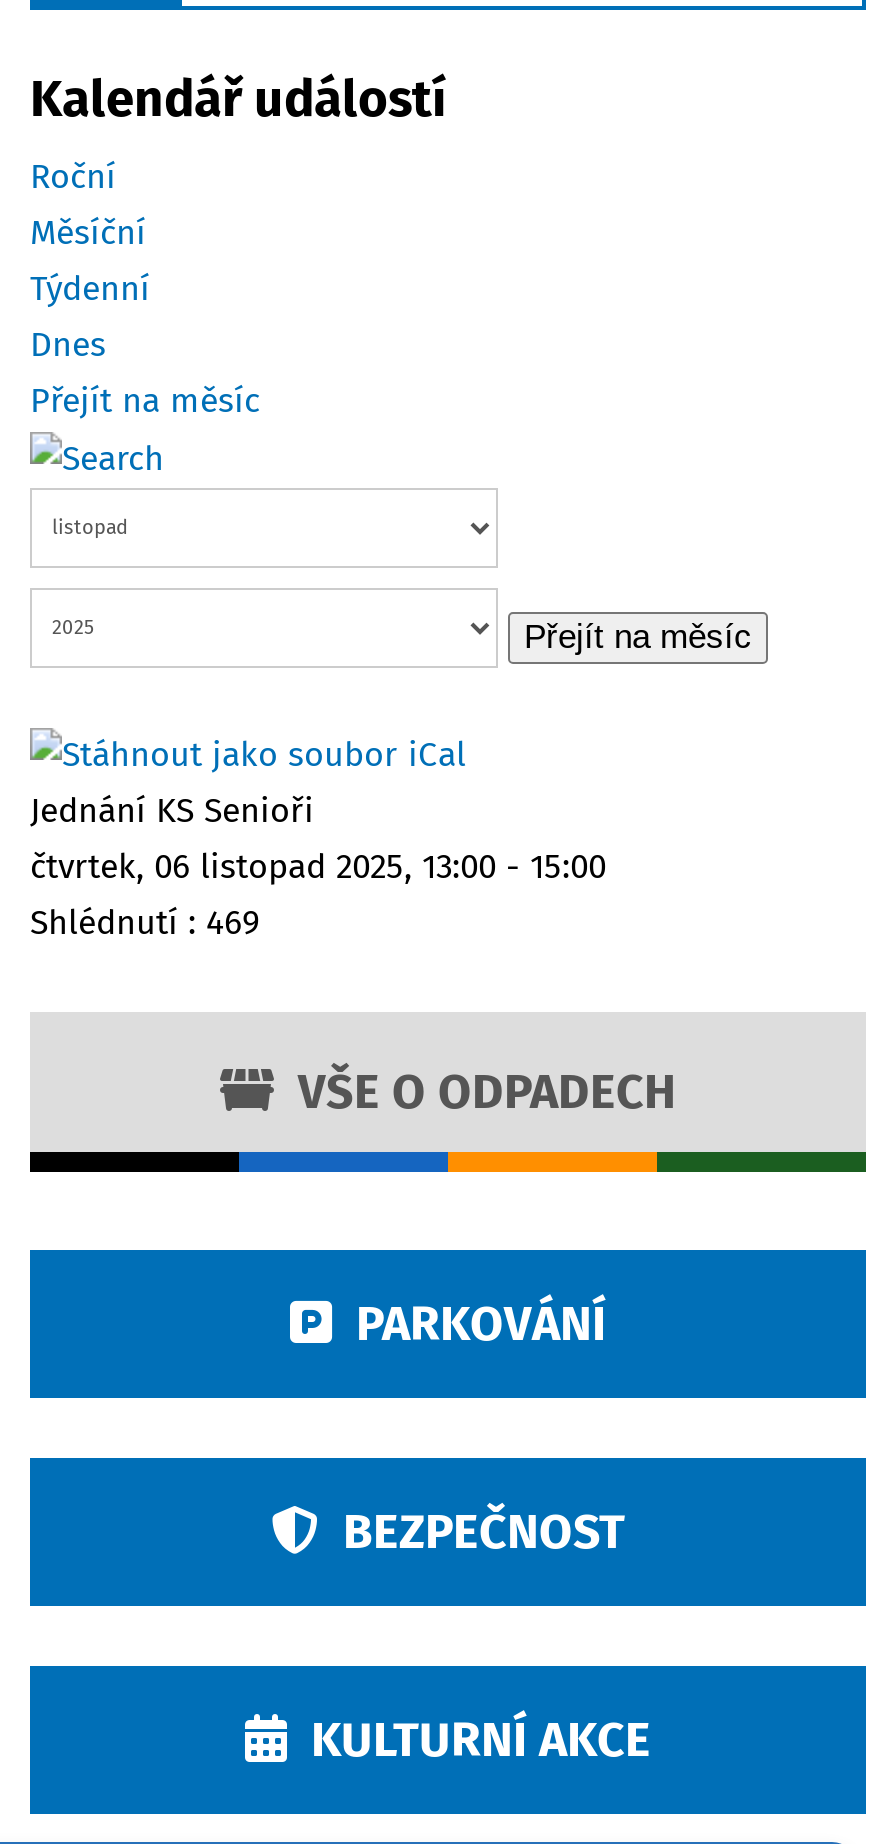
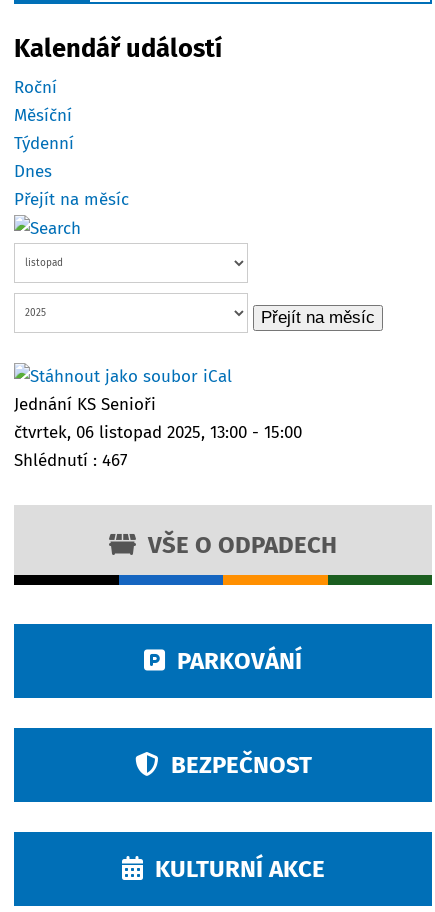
- Shlédnutí: 469
+ Shlédnutí: 467
